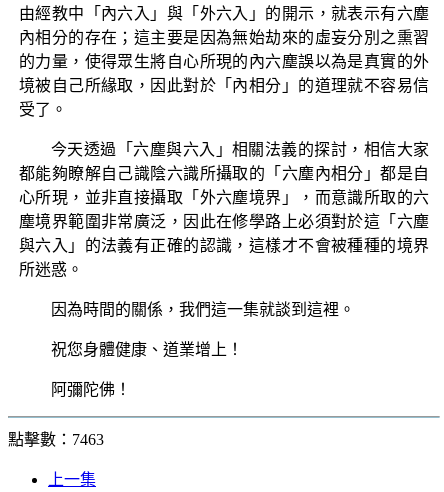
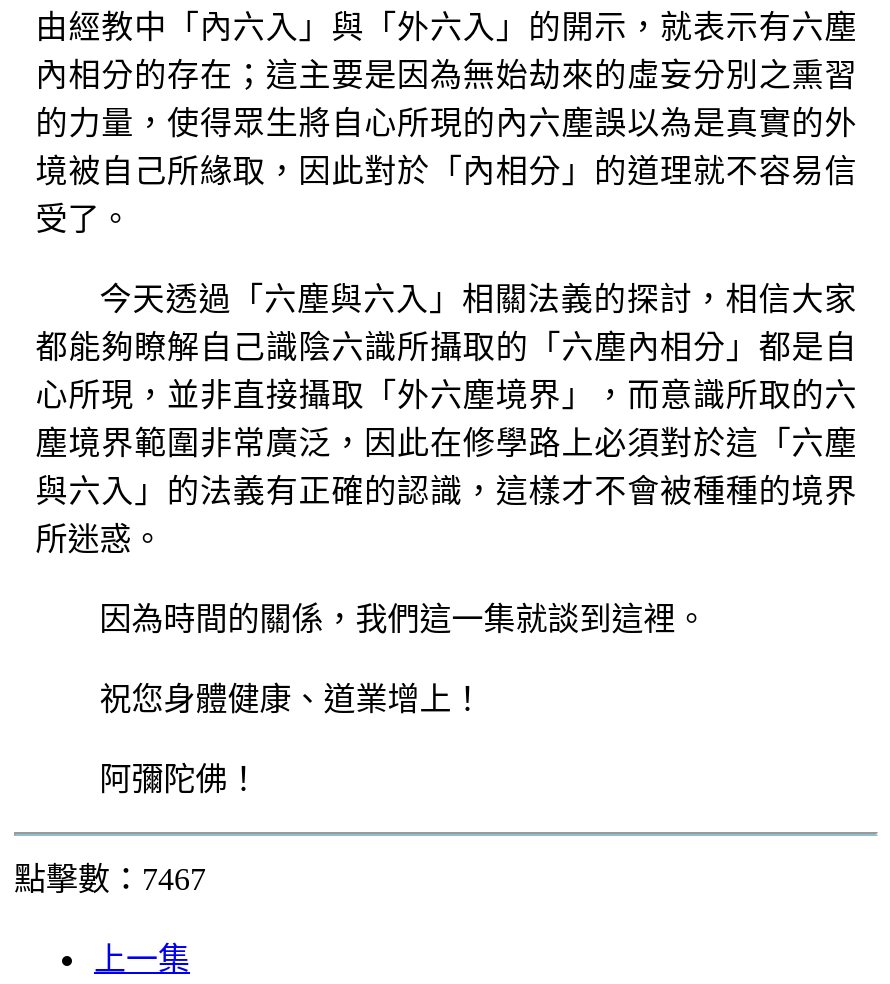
- 點擊數：7463
+ 點擊數：7467
